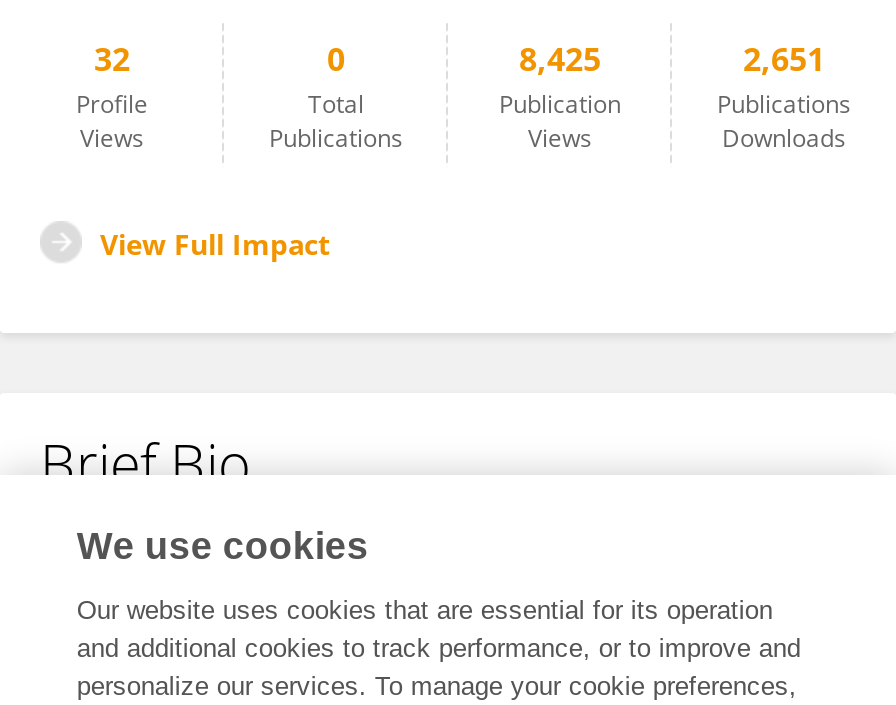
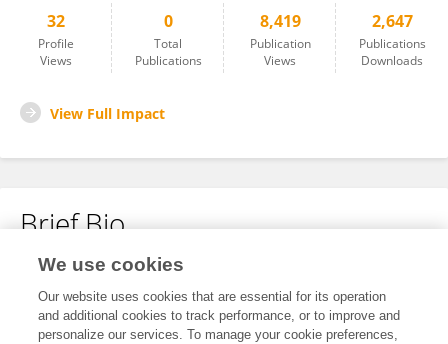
- 8,425
+ 8,419

- 2,651
+ 2,647
